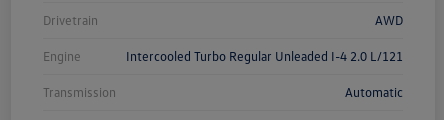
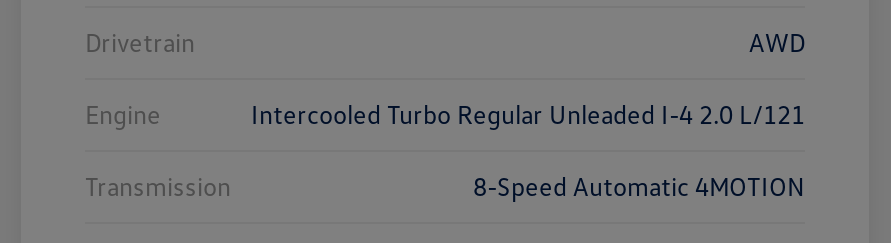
- Automatic
+ 8-Speed Automatic 4MOTION
